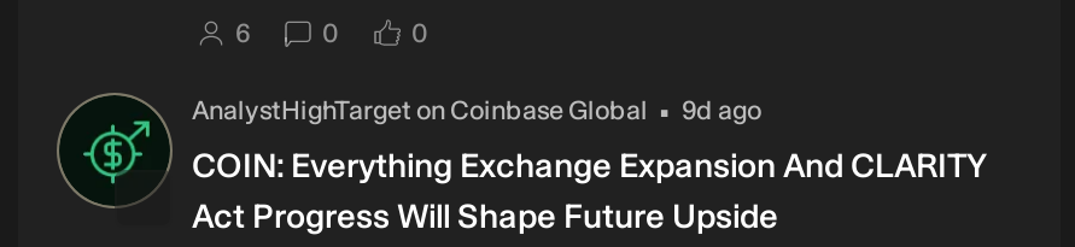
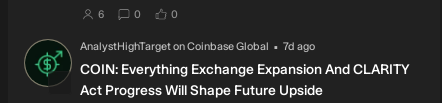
- 9d ago
+ 7d ago
